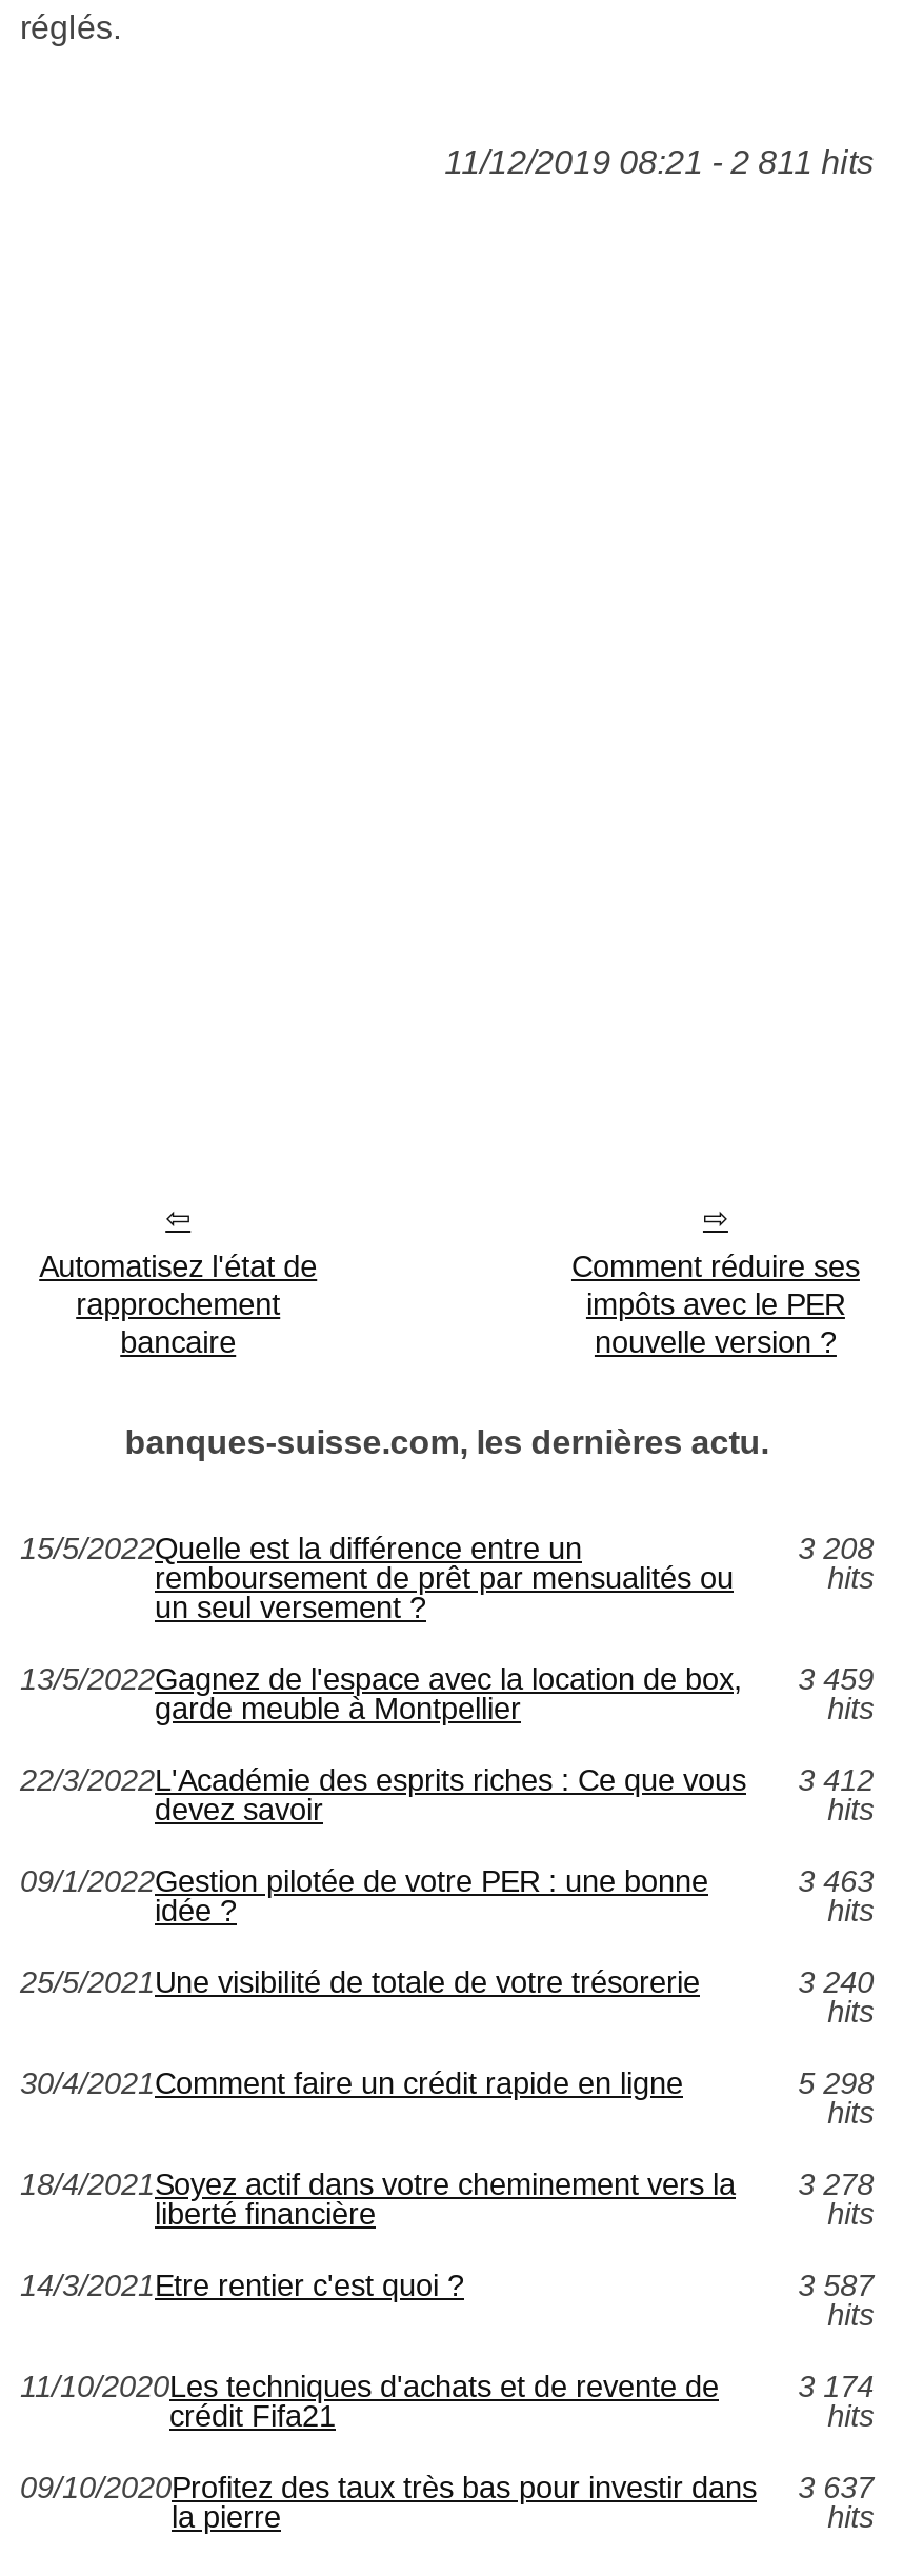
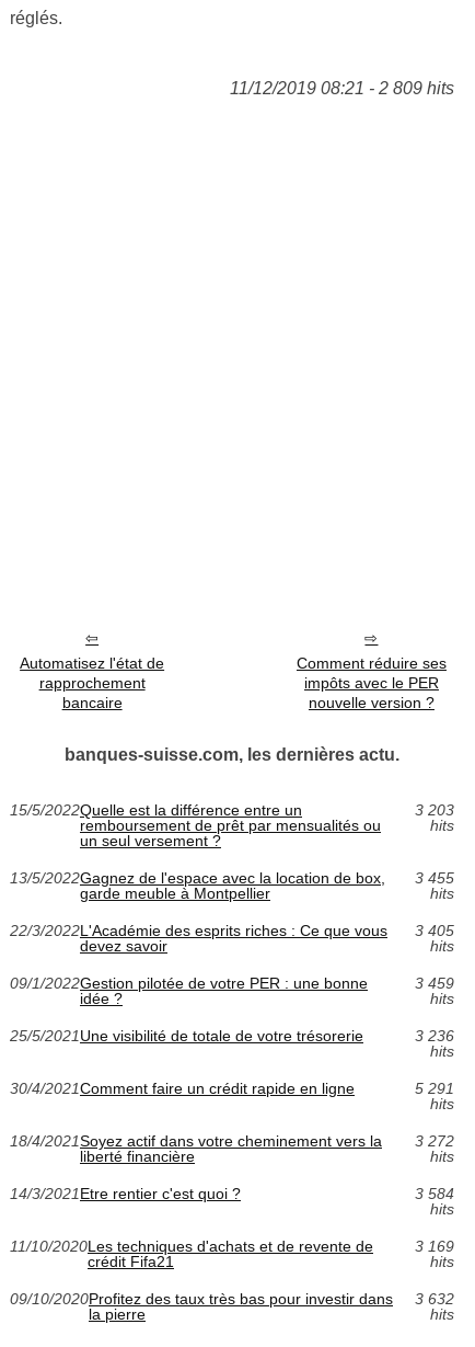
- 11/12/2019 08:21 - 2 811 hits
+ 11/12/2019 08:21 - 2 809 hits

- 3 208
+ 3 203

- 13/5/2022Gagnez de l'espace avec la location de box, 3 459
+ 13/5/2022Gagnez de l'espace avec la location de box, 3 455

- 22/3/2022L'Académie des esprits riches : Ce que vous 3 412
+ 22/3/2022L'Académie des esprits riches : Ce que vous 3 405

- 3 463
+ 3 459

- 3 240
+ 3 236

- 5 298
+ 5 291

- 18/4/2021Soyez actif dans votre cheminement vers la 3 278
+ 18/4/2021Soyez actif dans votre cheminement vers la 3 272

- 3 587
+ 3 584

- 3 174
+ 3 169

- 09/10/2020Profitez des taux très bas pour investir dans 3 637
+ 09/10/2020Profitez des taux très bas pour investir dans 3 632
